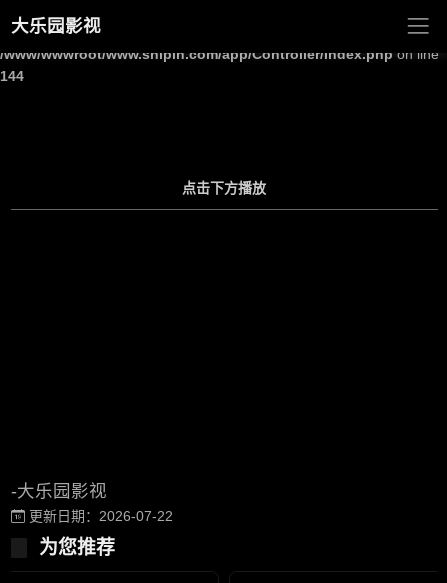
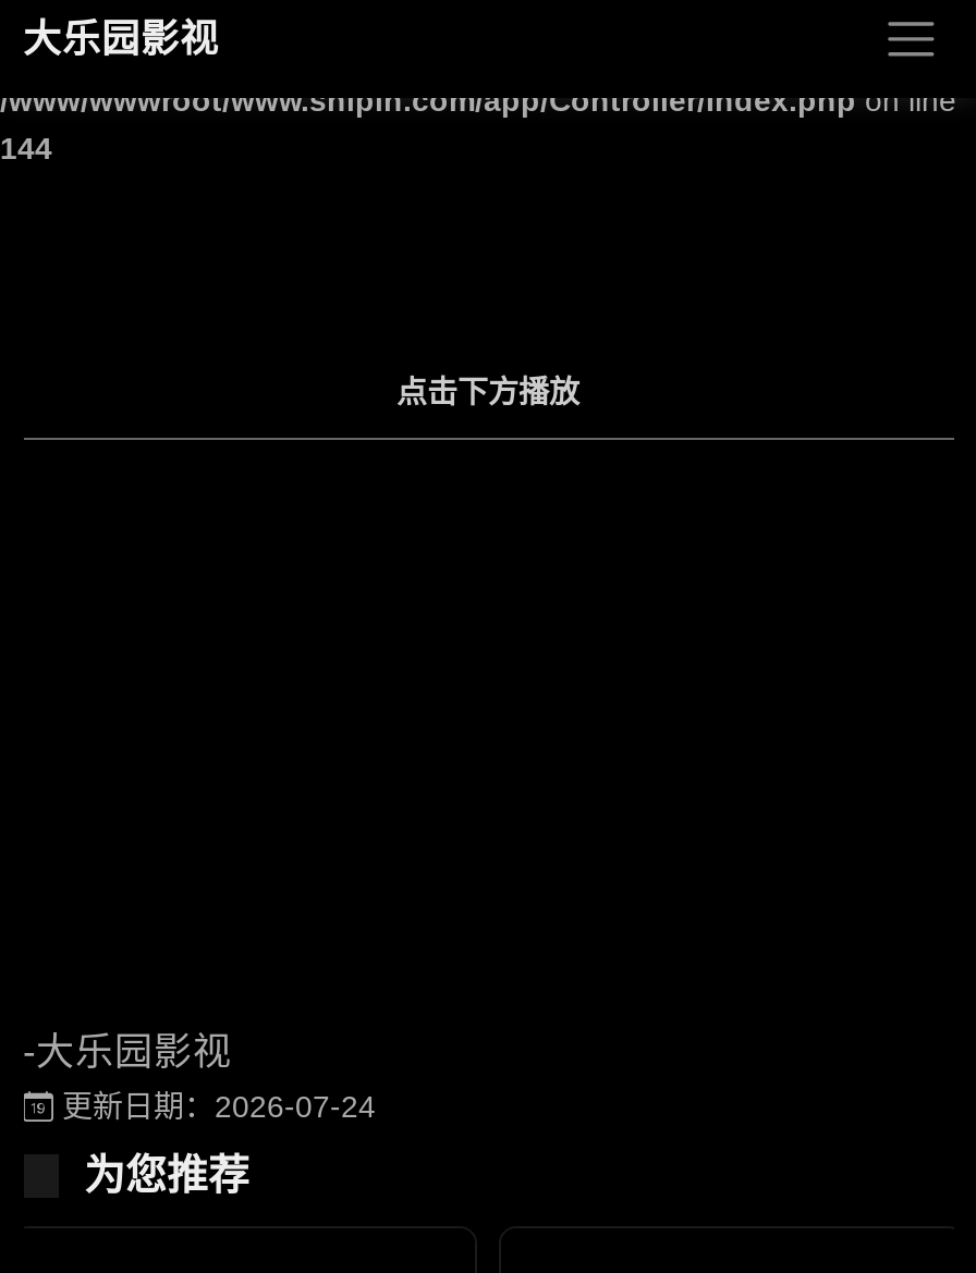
- 更新日期：2026-07-22
+ 更新日期：2026-07-24
